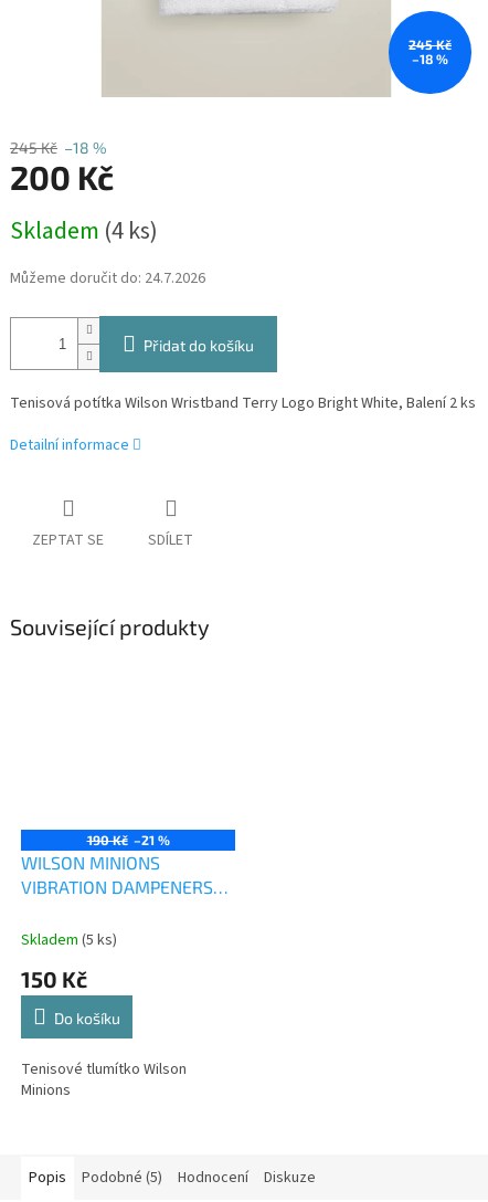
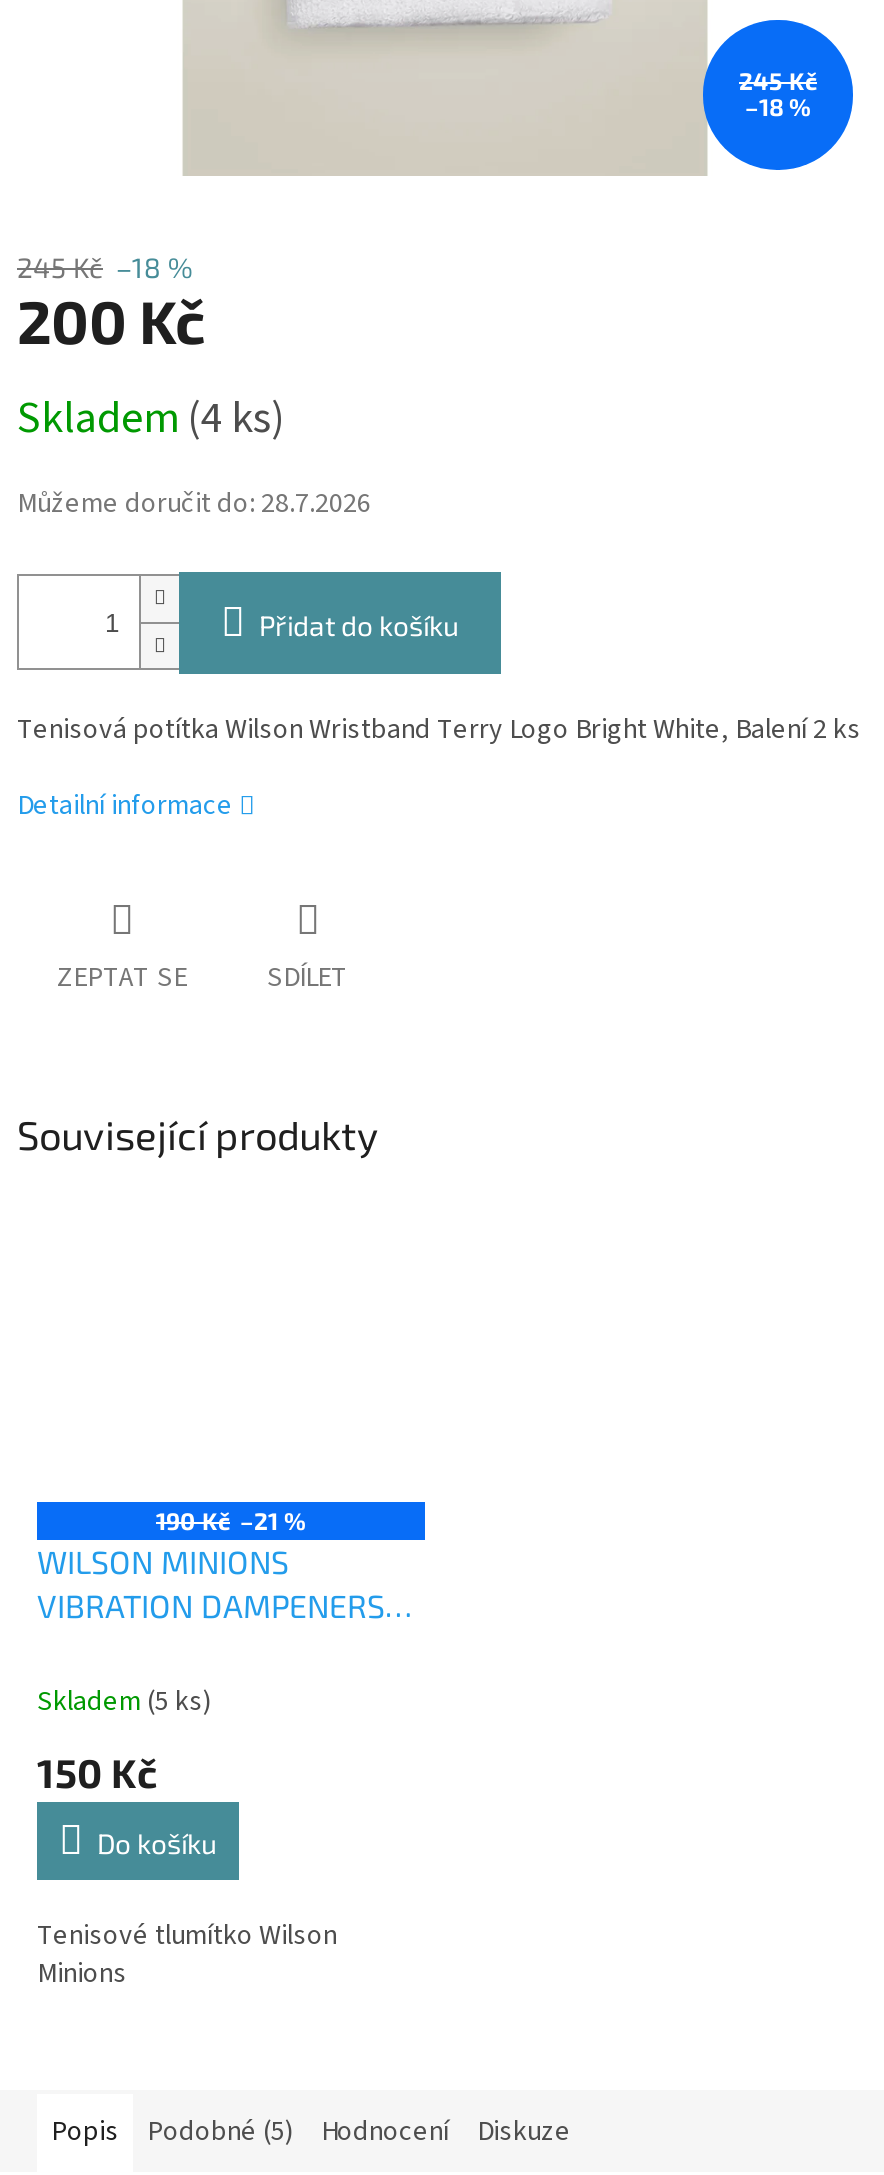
- Můžeme doručit do: 24.7.2026
+ Můžeme doručit do: 28.7.2026
